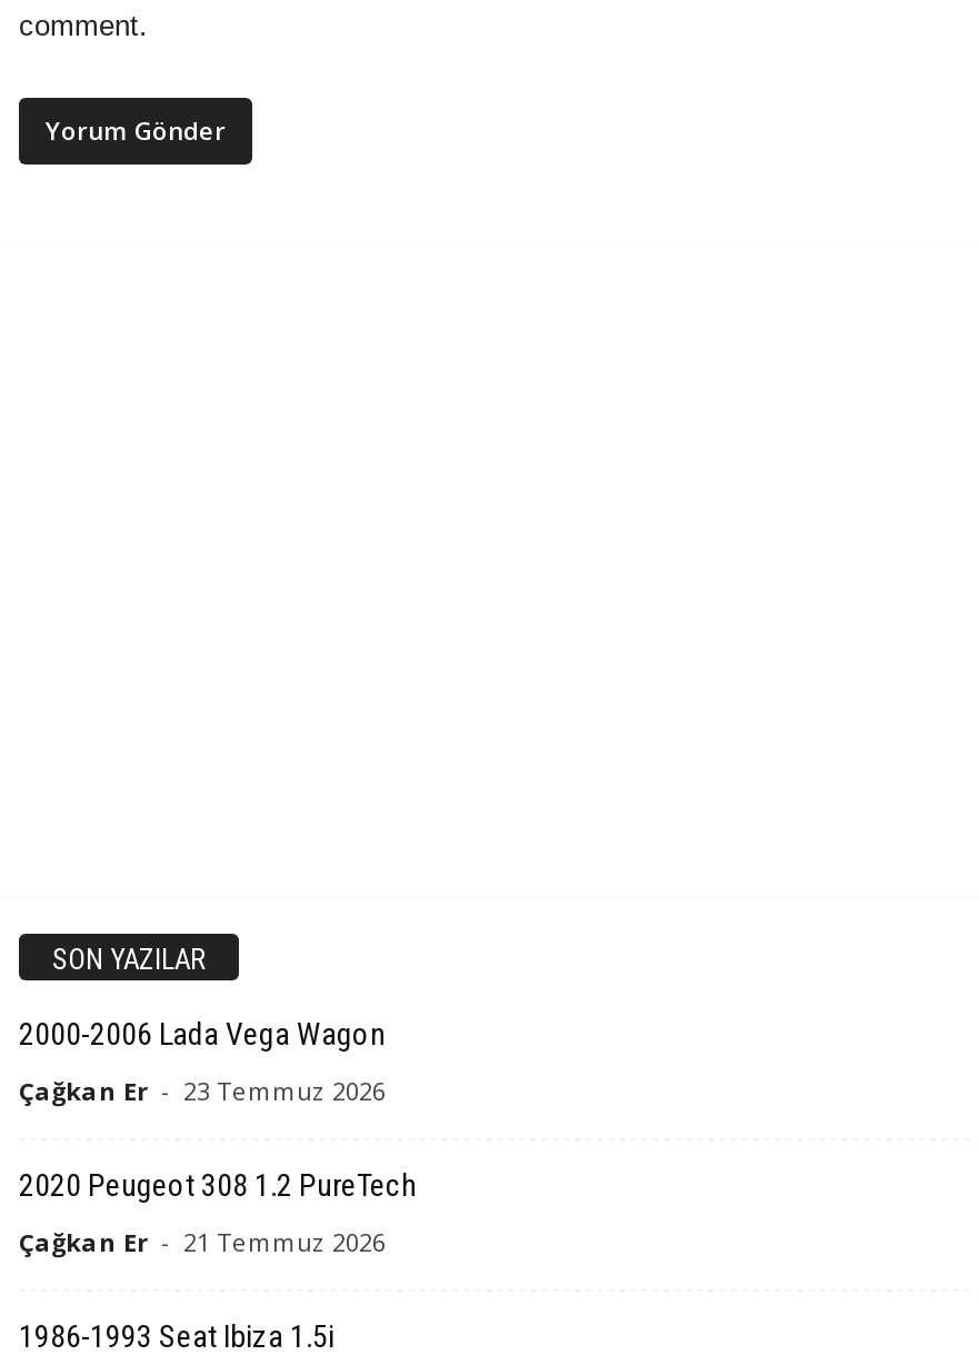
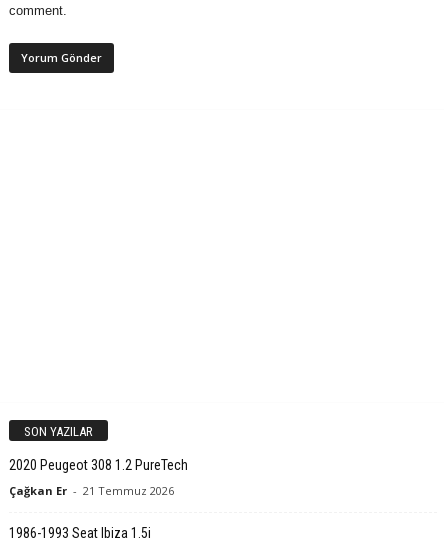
- 2000-2006 Lada Vega Wagon
- Çağkan Er - 23 Temmuz 2026
